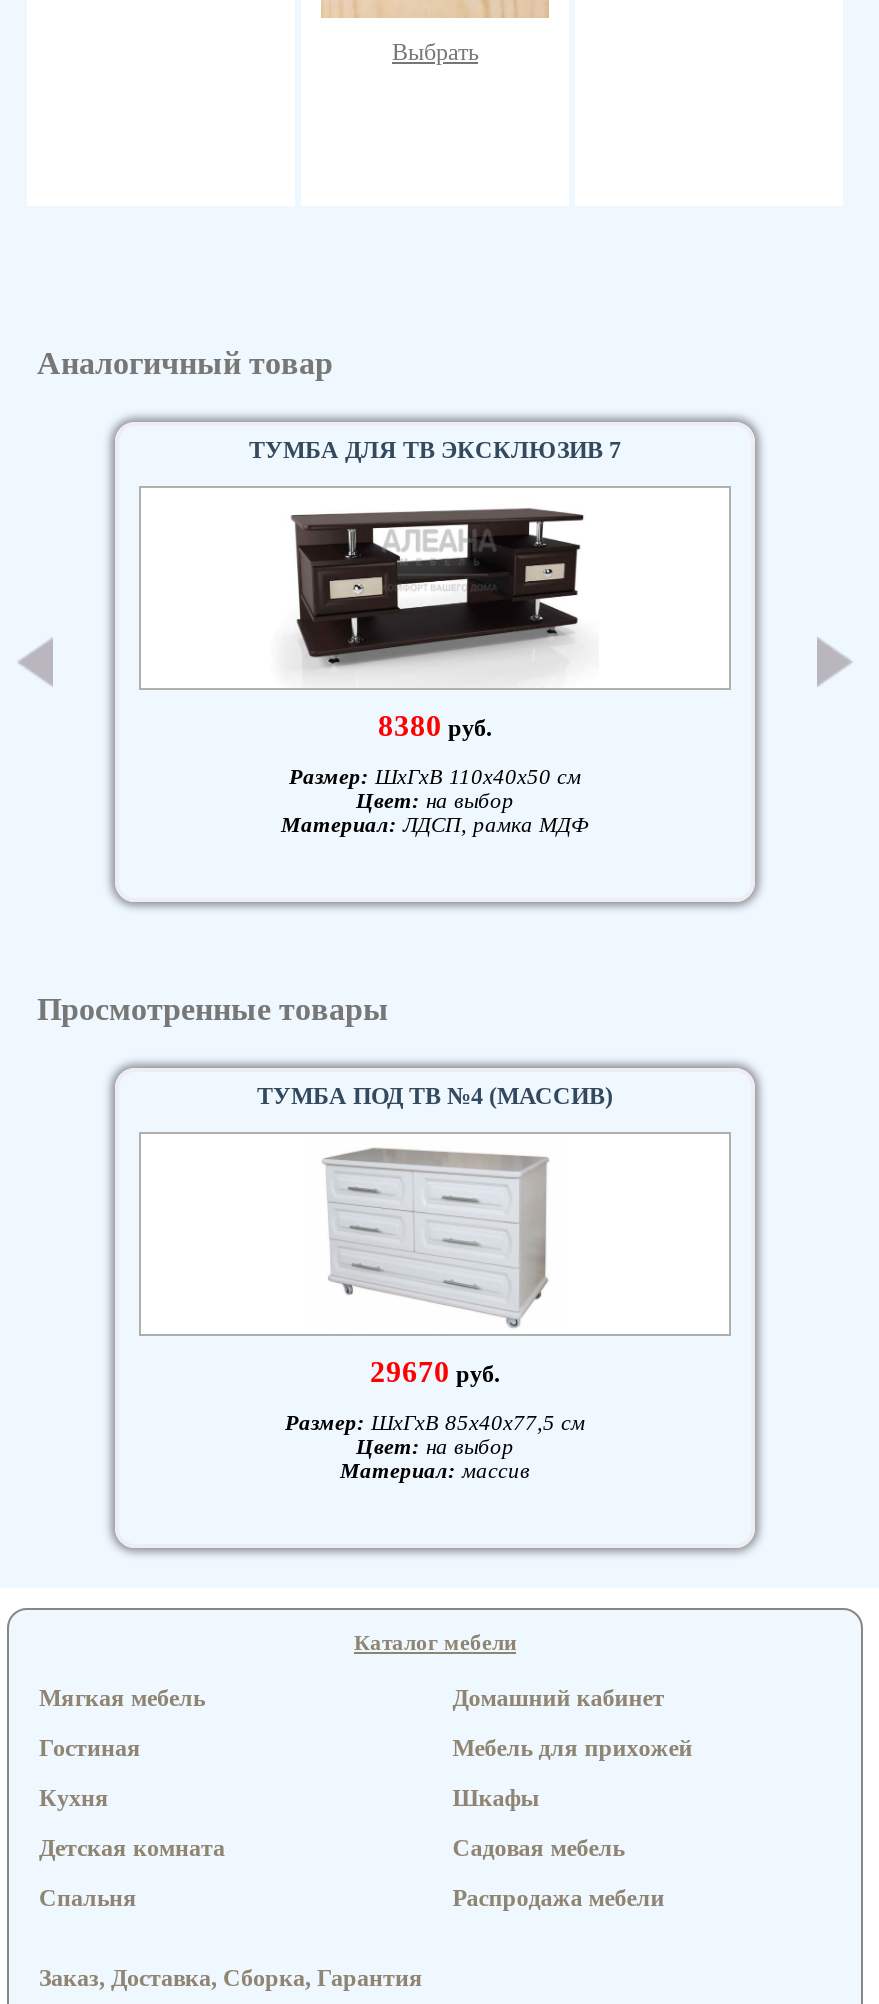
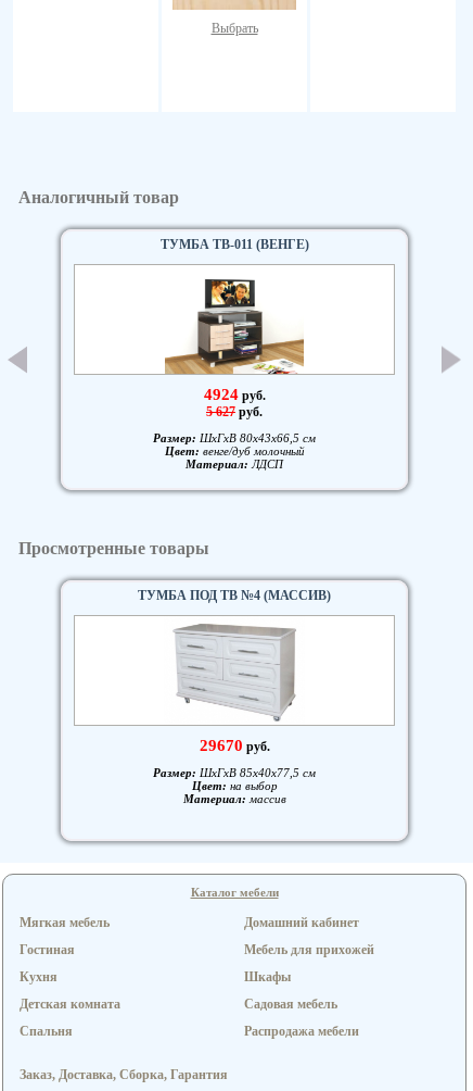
- ТУМБА ДЛЯ ТВ ЭКСКЛЮЗИВ 7
+ ТУМБА ТВ-011 (ВЕНГЕ)

- [image]
- 8380 руб.
+ [image]
+ 4924 руб.
+ 5 627 руб.

- Размер: ШxГxВ 110x40x50 см
- Цвет: на выбор
- Материал: ЛДСП, рамка МДФ
+ Размер: ШxГxВ 80x43x66,5 см
+ Цвет: венге/дуб молочный
+ Материал: ЛДСП
